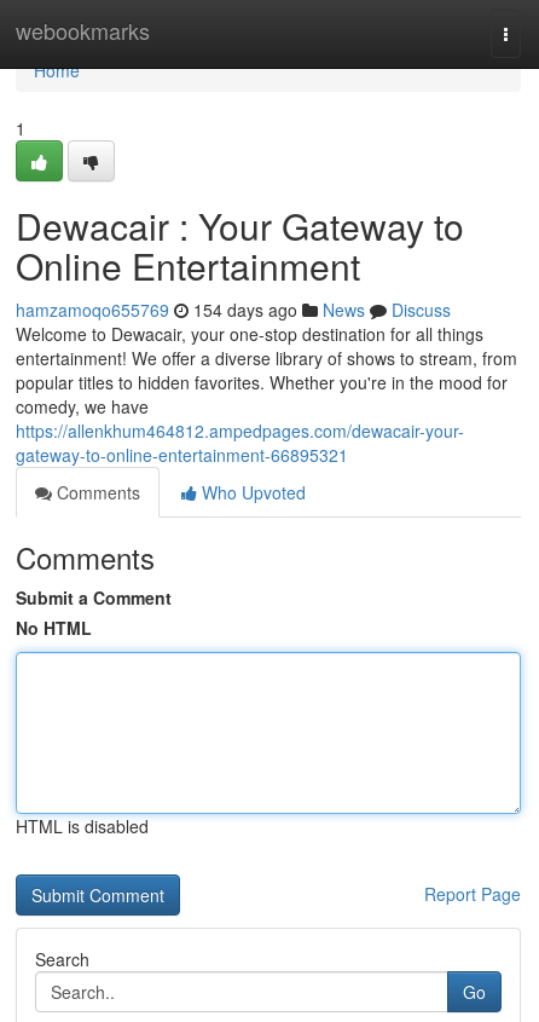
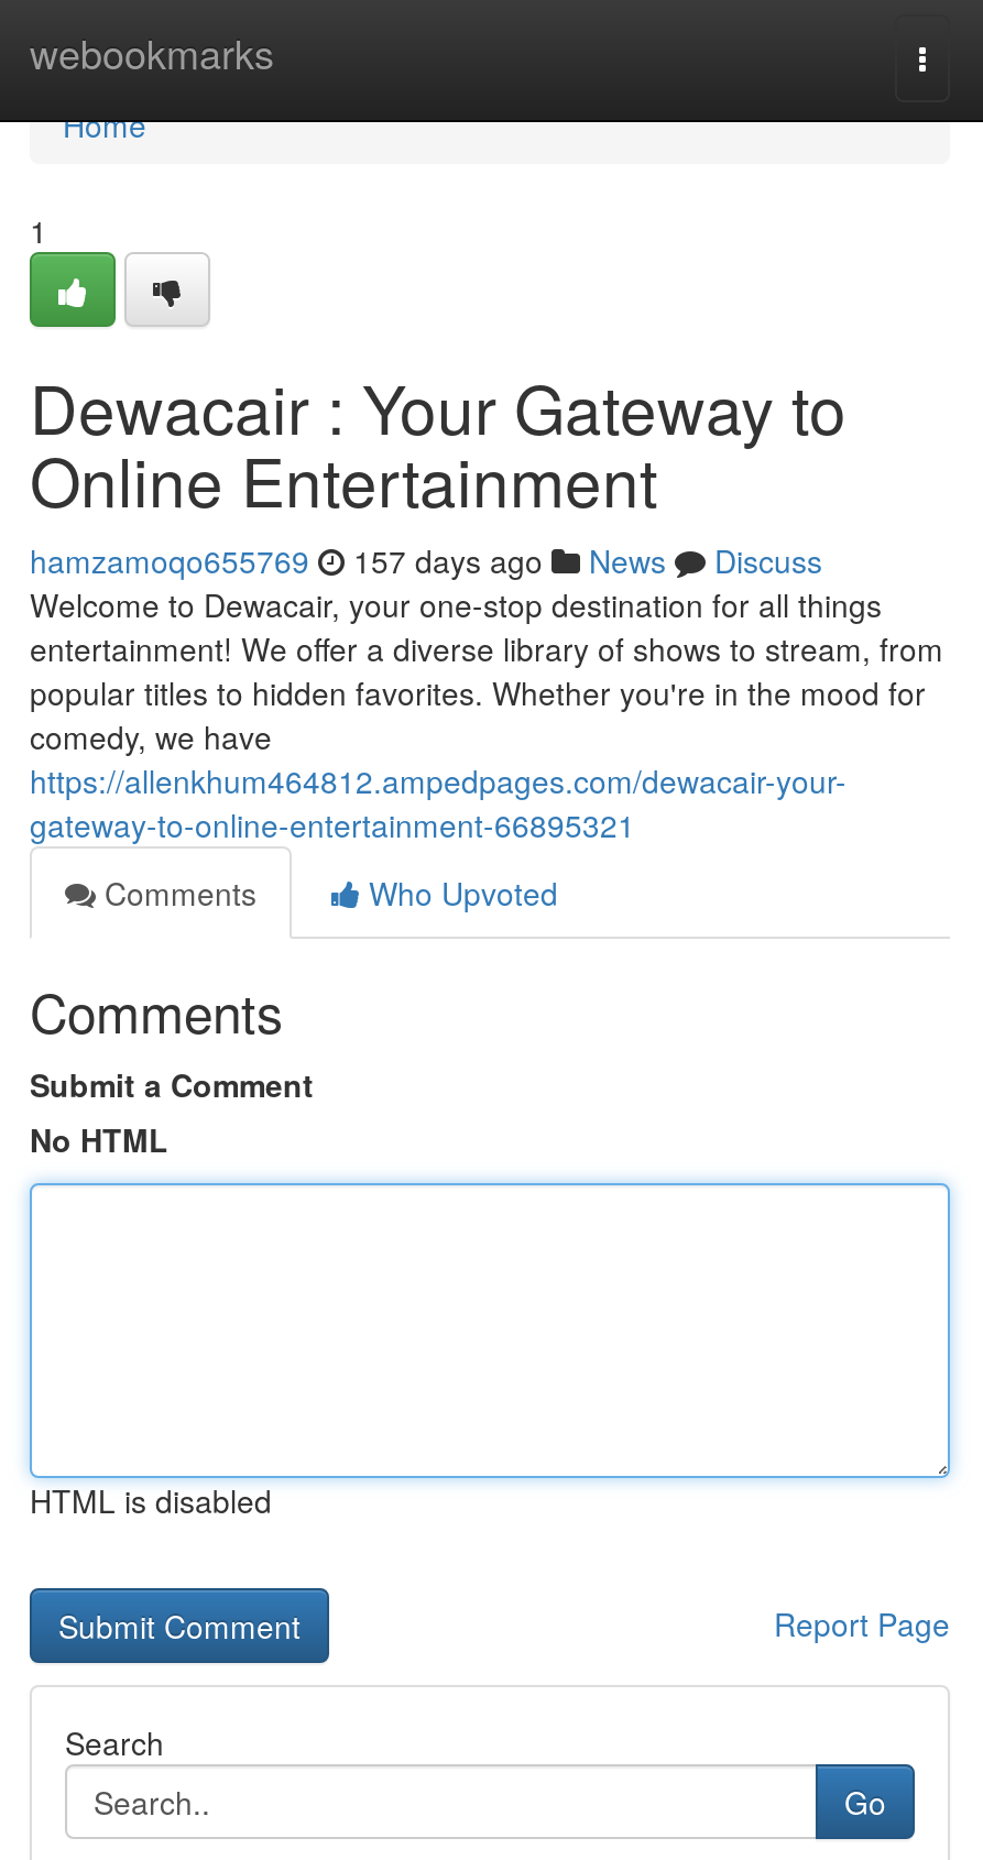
- hamzamoqo655769 154 days ago News Discuss
+ hamzamoqo655769 157 days ago News Discuss
